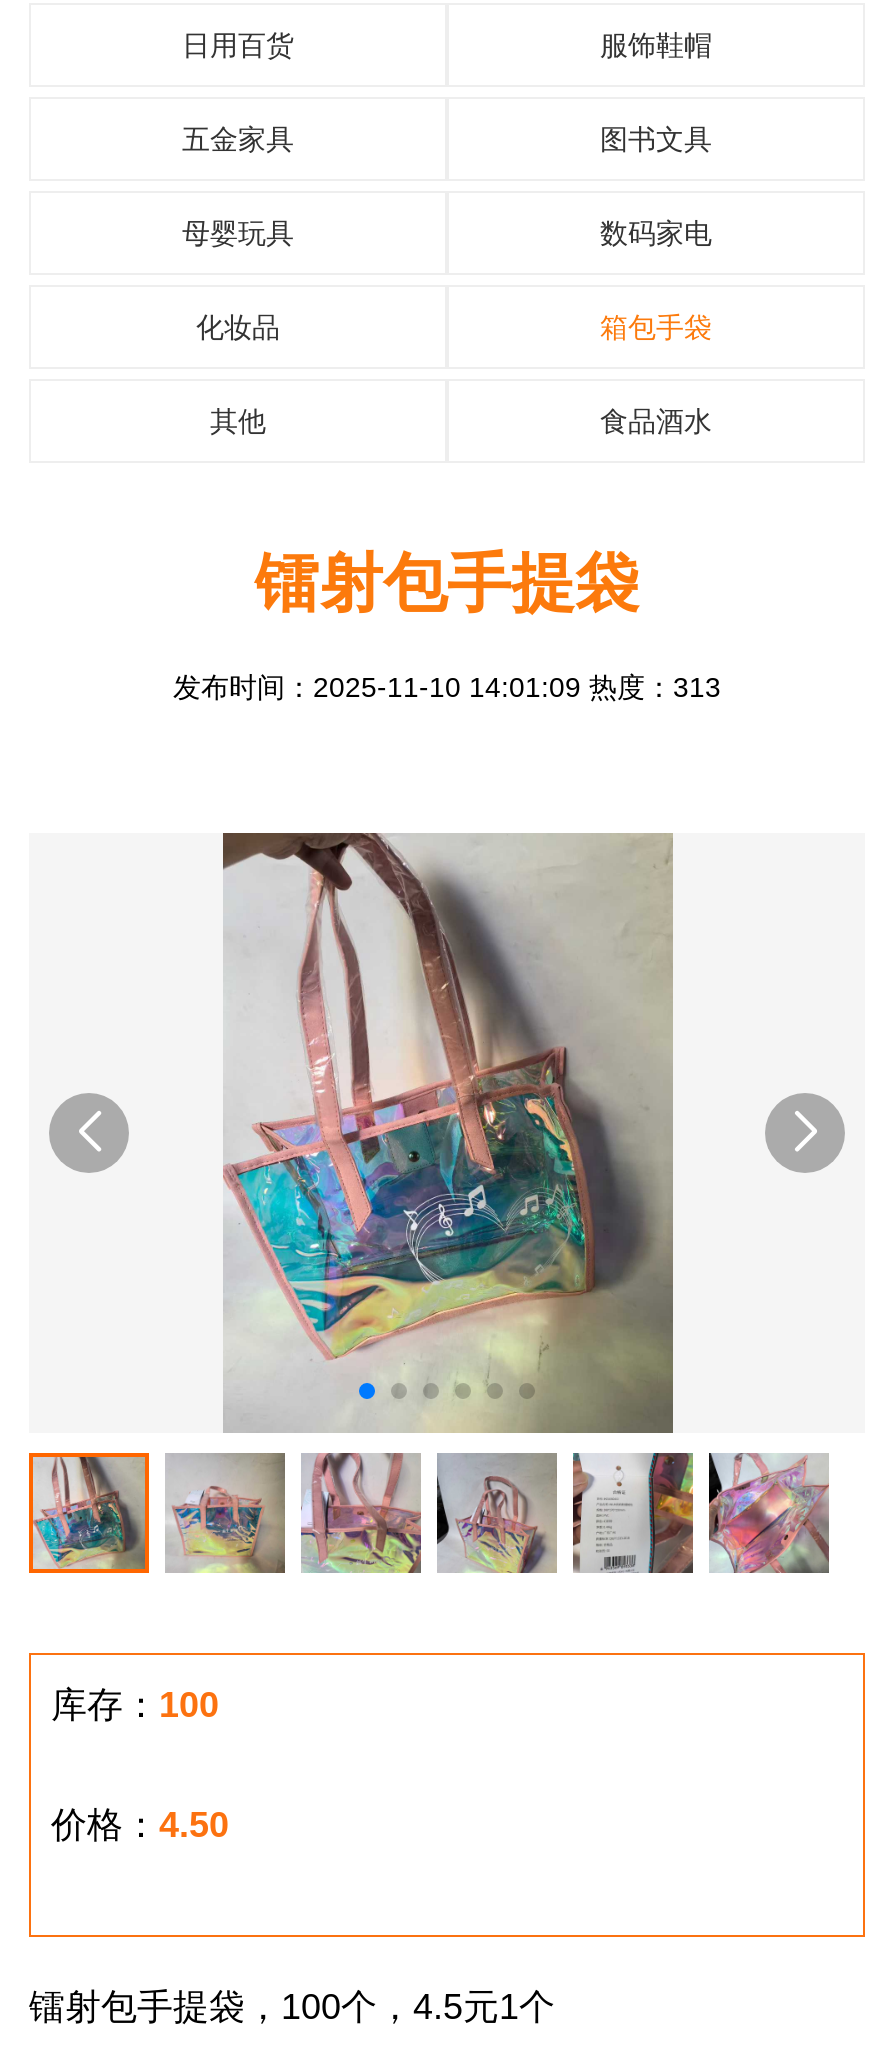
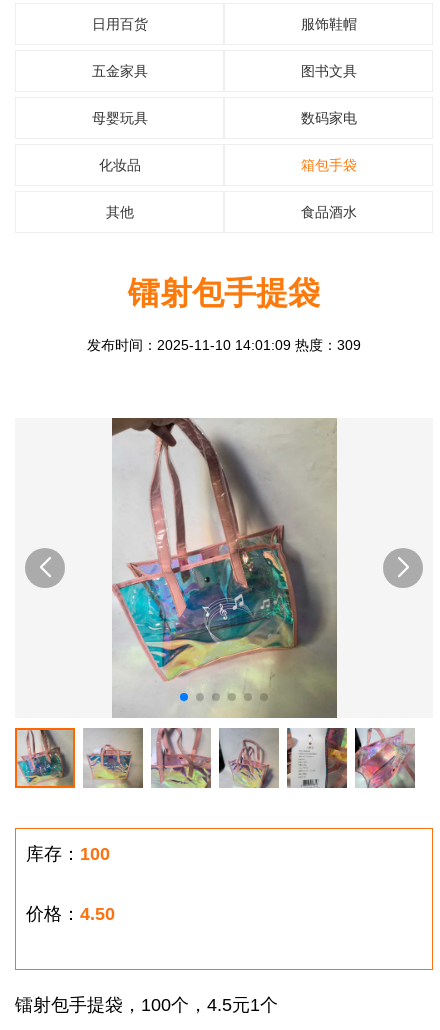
- 发布时间：2025-11-10 14:01:09 热度：313
+ 发布时间：2025-11-10 14:01:09 热度：309
